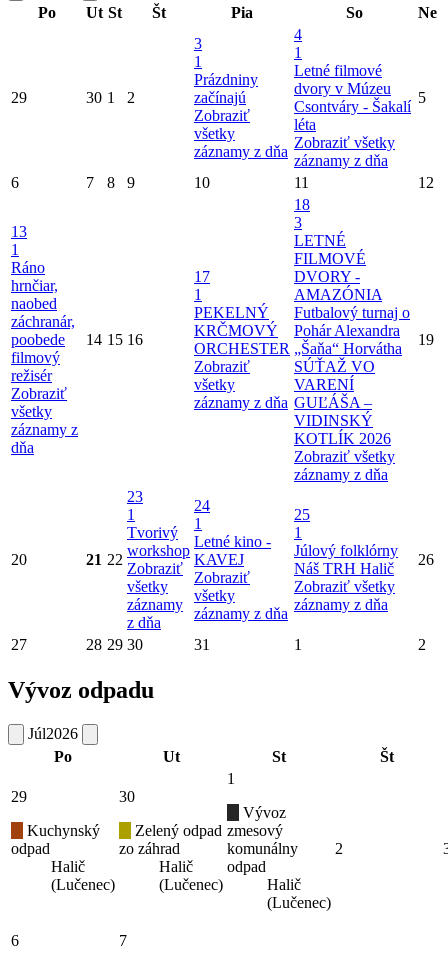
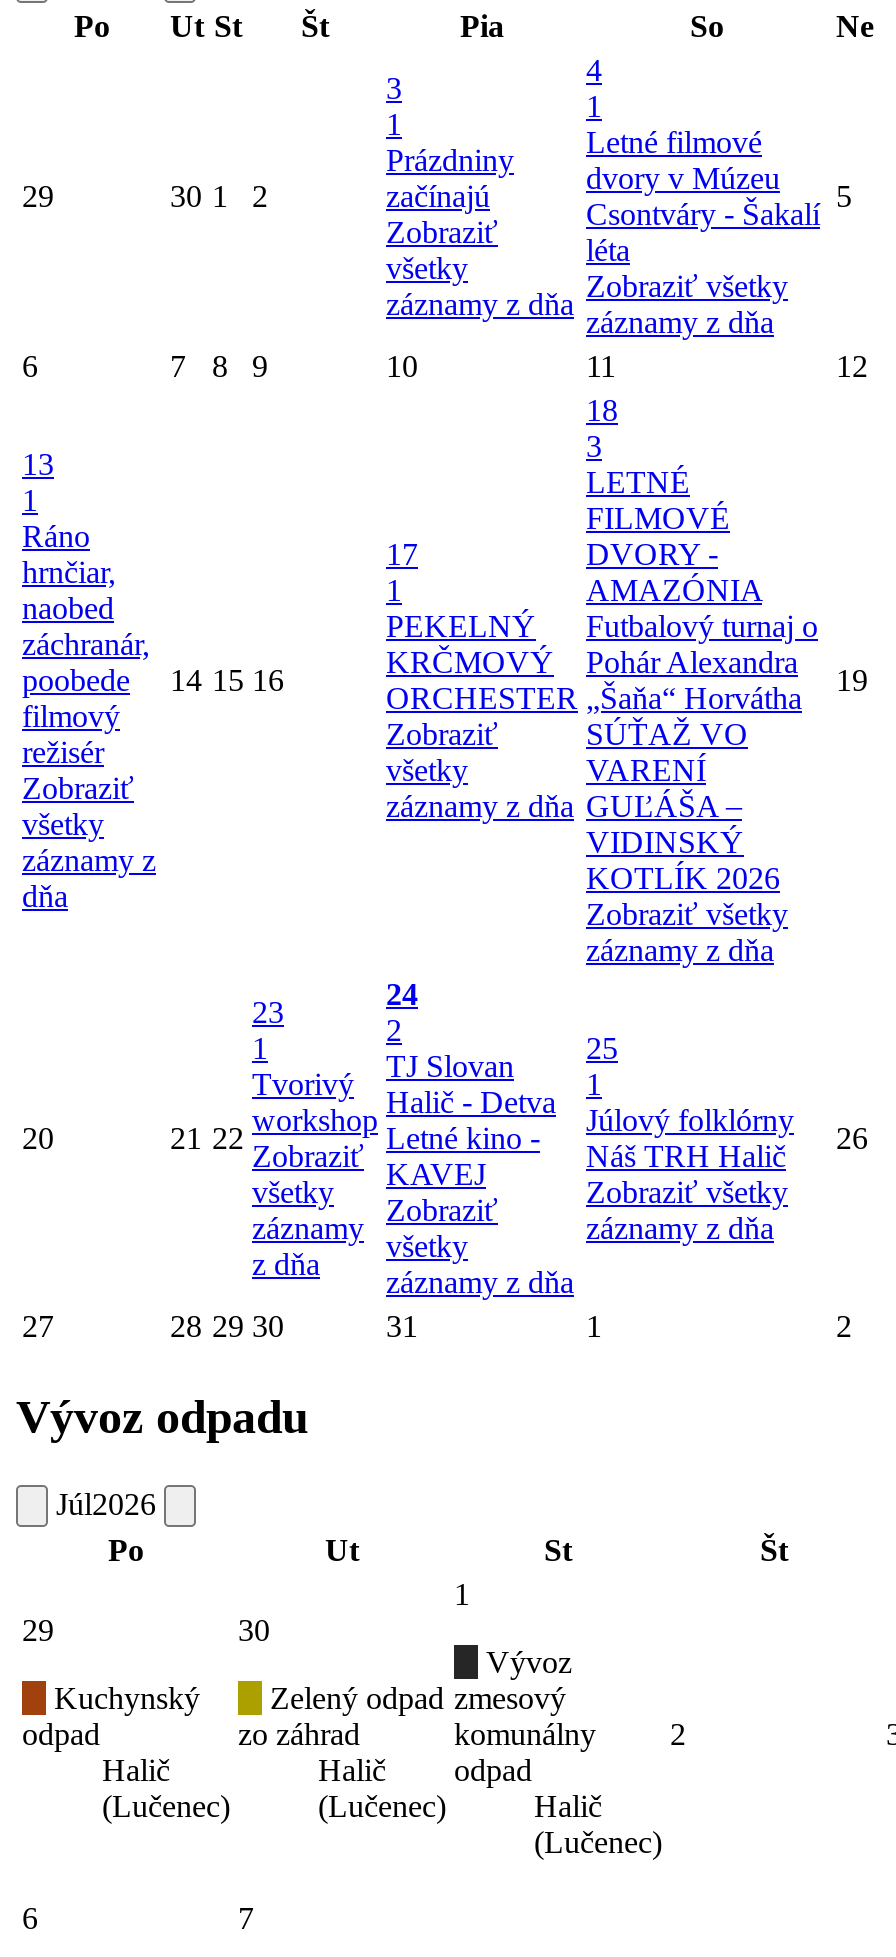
- 1
+ 2
+ TJ Slovan
+ Halič - Detva
